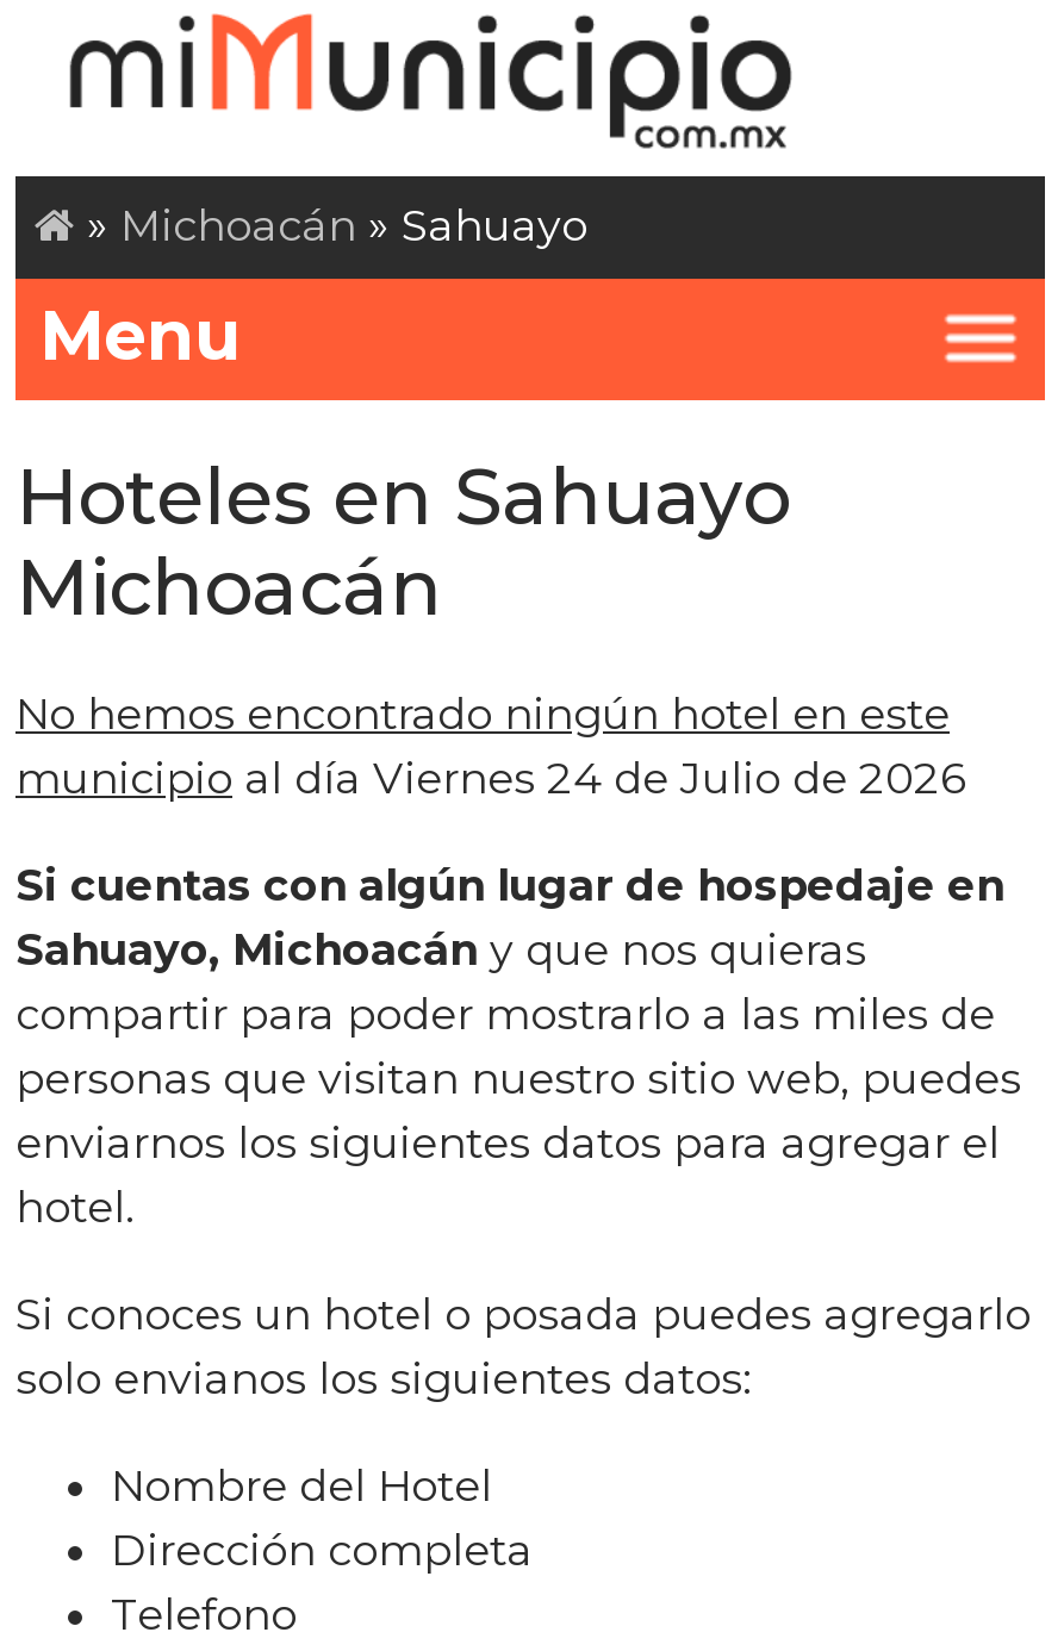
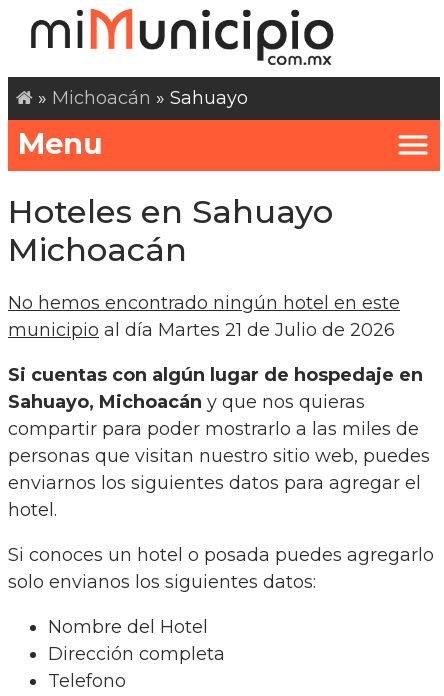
- municipio al día Viernes 24 de Julio de 2026
+ municipio al día Martes 21 de Julio de 2026
